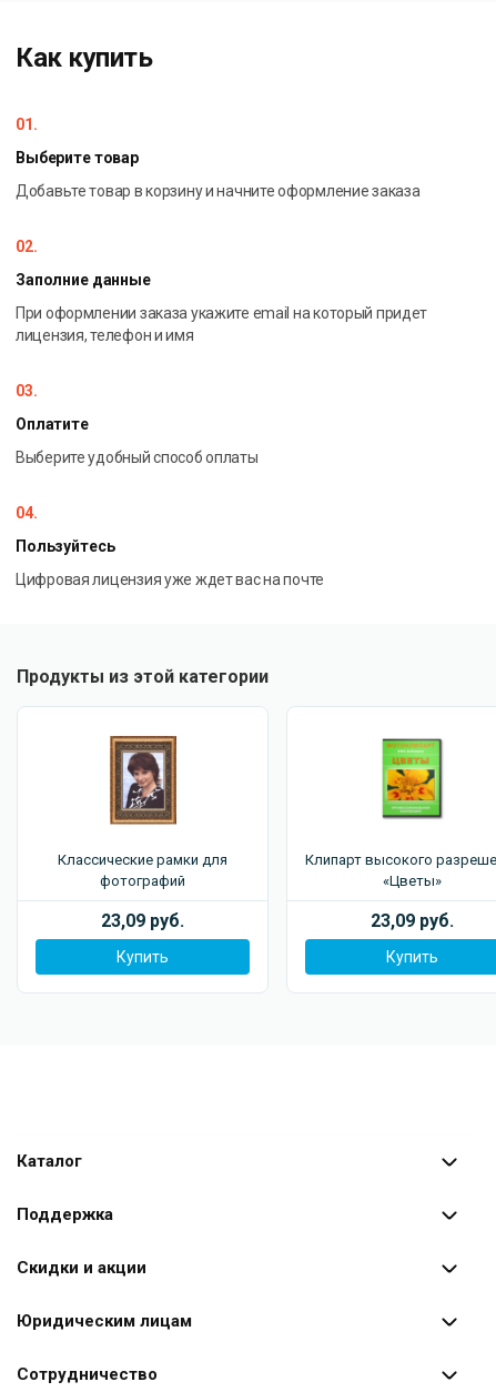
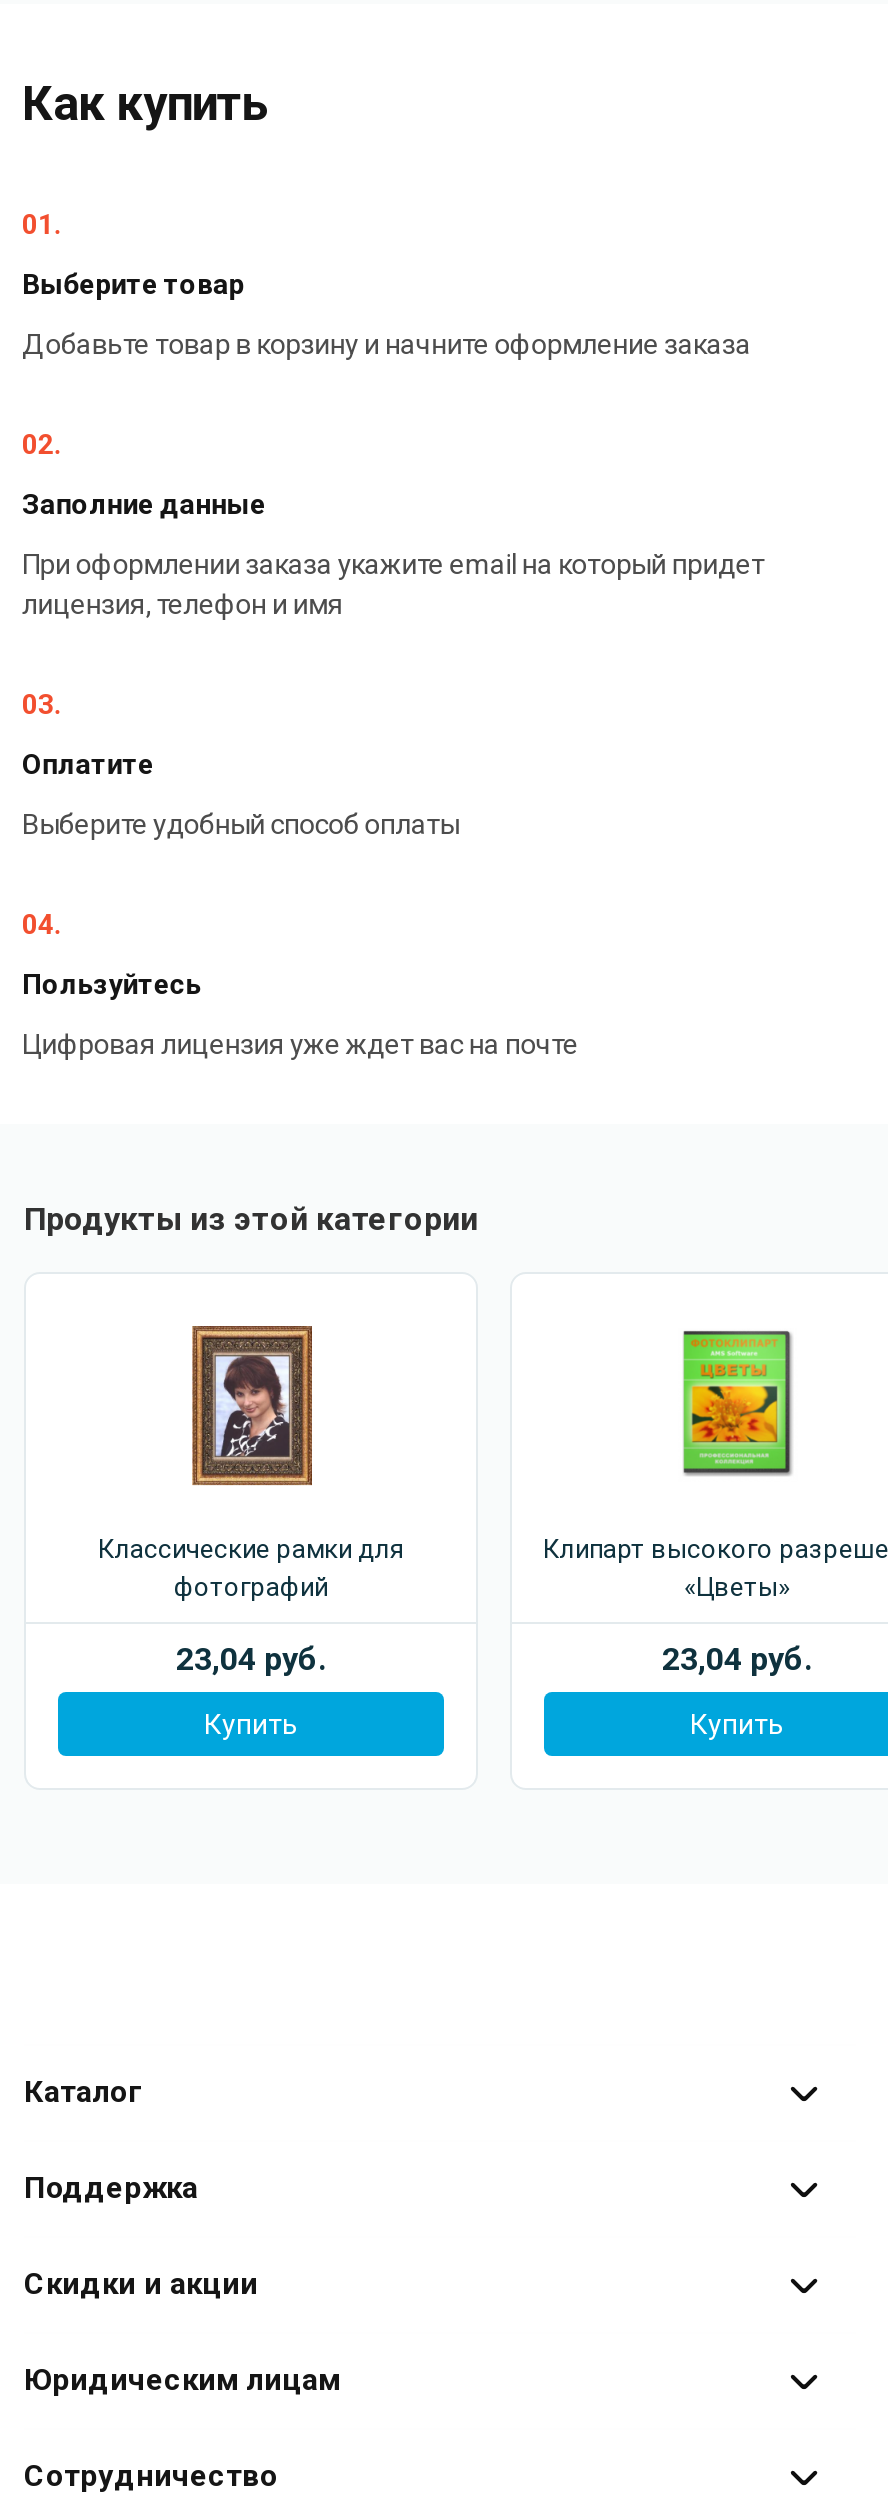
- 23,09 руб.
+ 23,04 руб.

- 23,09 руб.
+ 23,04 руб.
